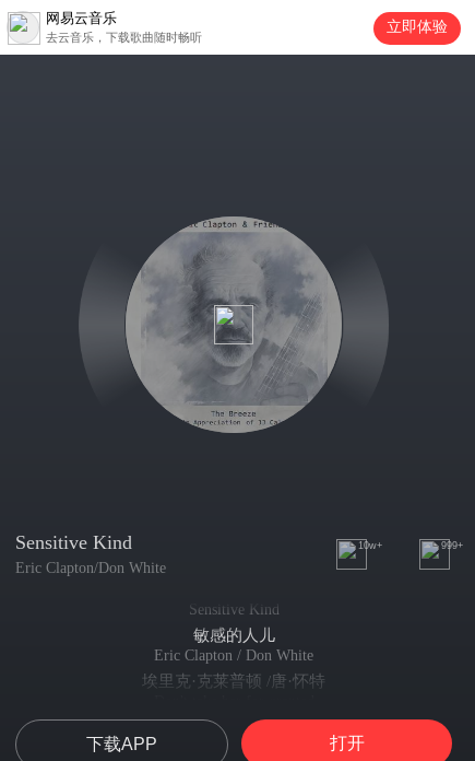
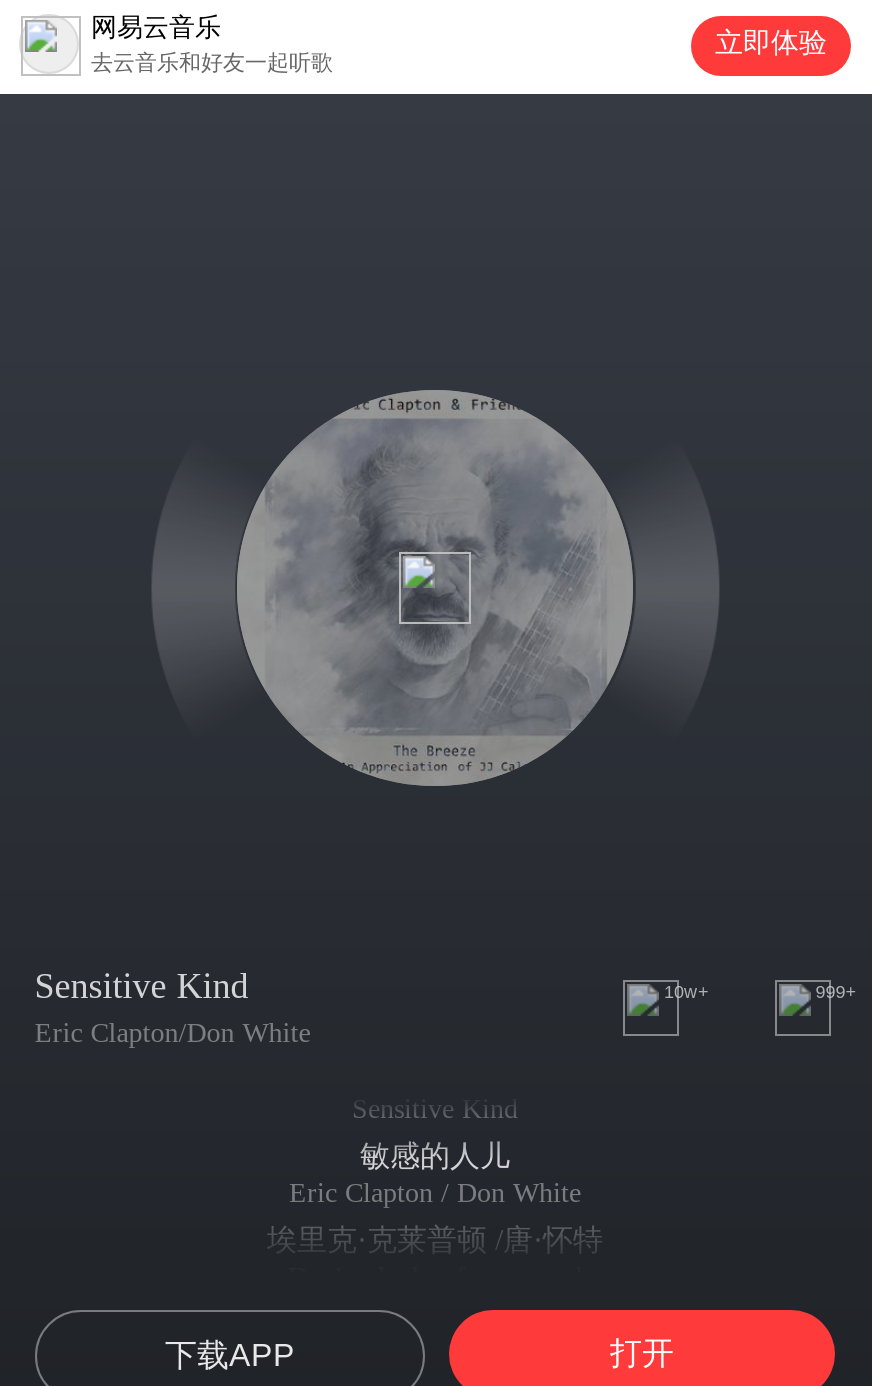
- 去云音乐，下载歌曲随时畅听
+ 去云音乐和好友一起听歌
